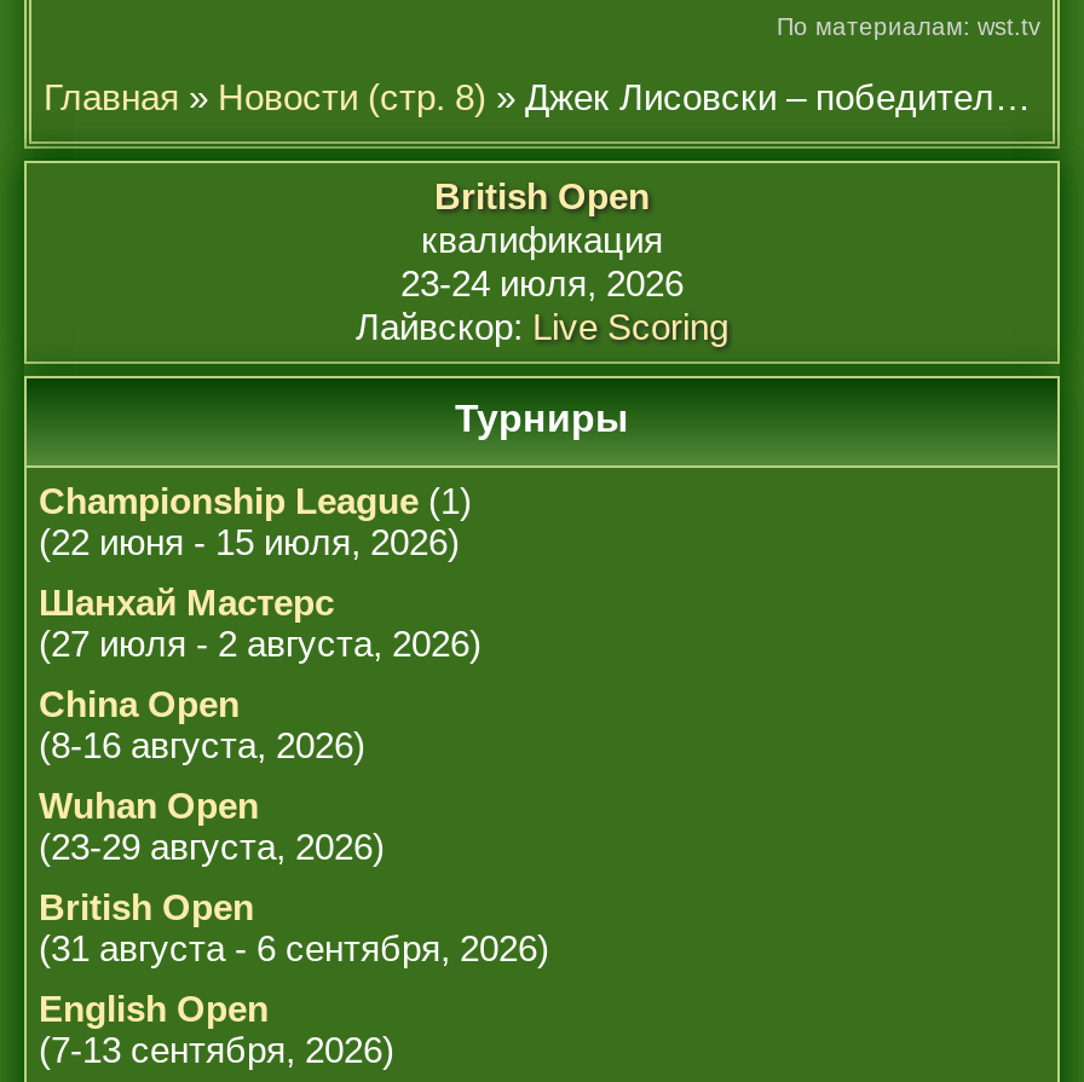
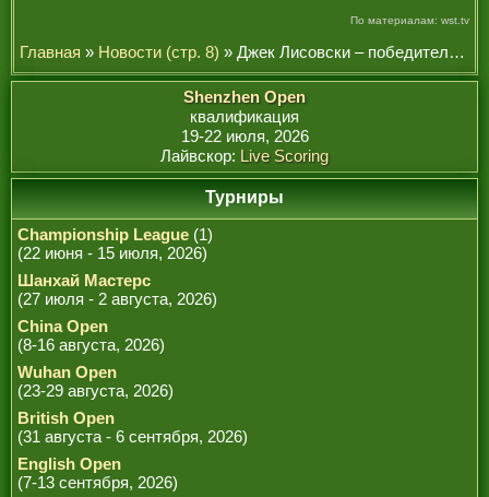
- British Open
+ Shenzhen Open

- 23-24 июля, 2026
+ 19-22 июля, 2026
